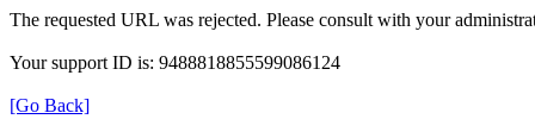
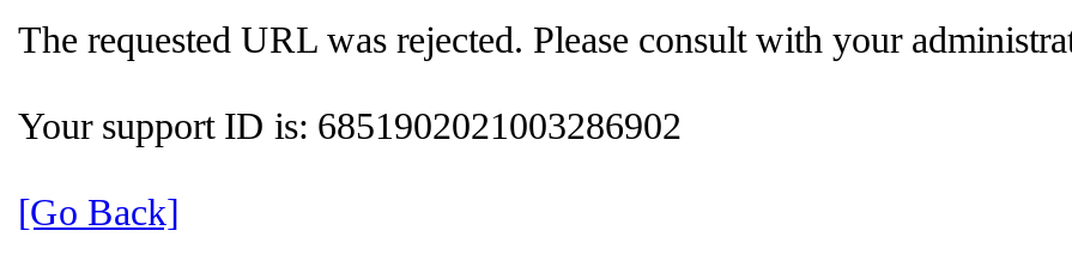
- Your support ID is: 9488818855599086124
+ Your support ID is: 6851902021003286902
